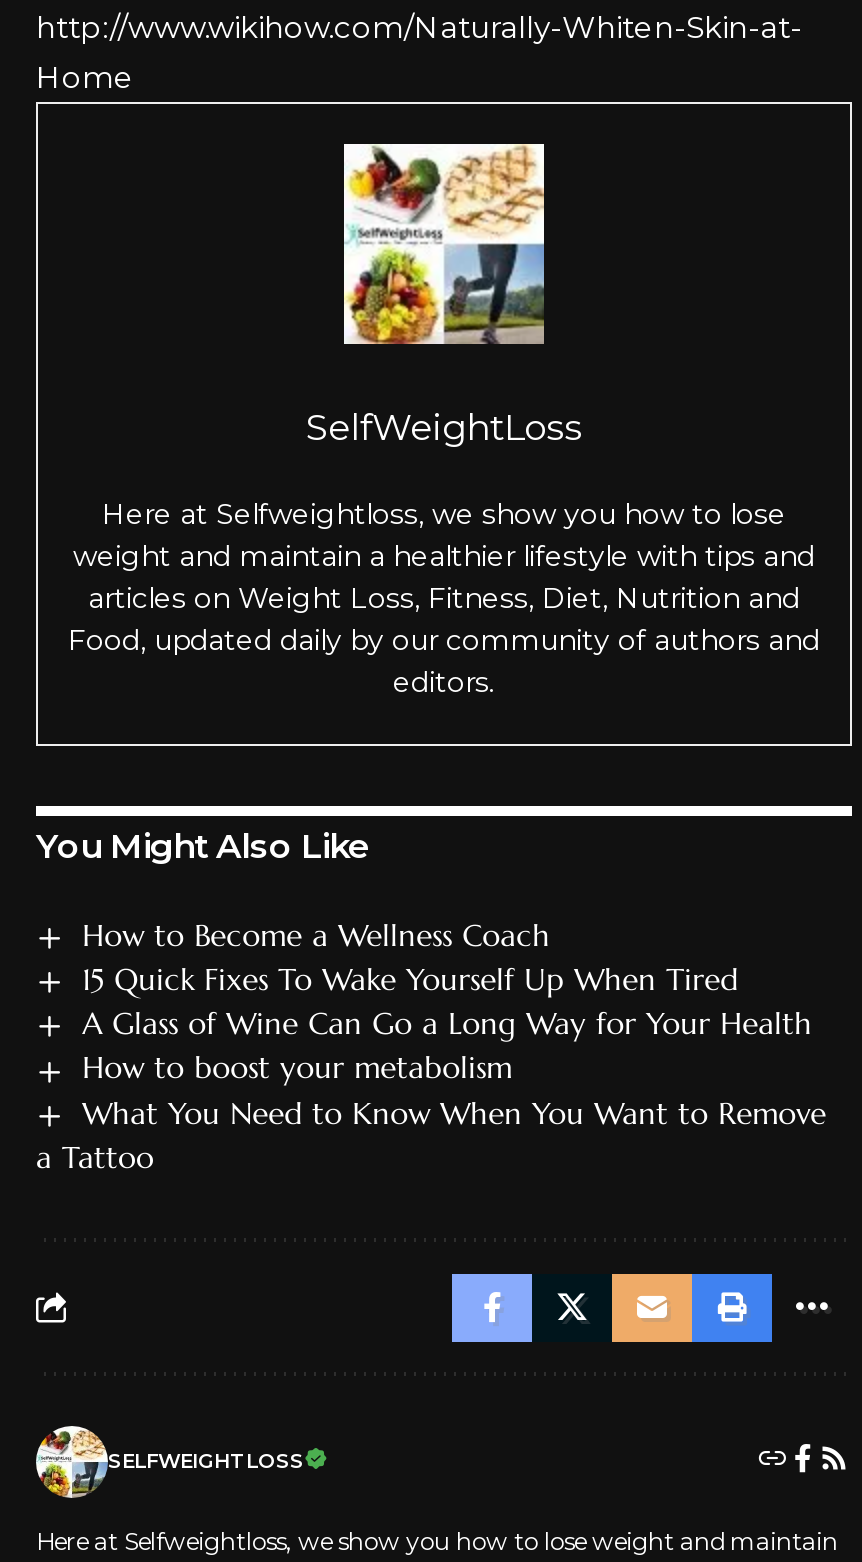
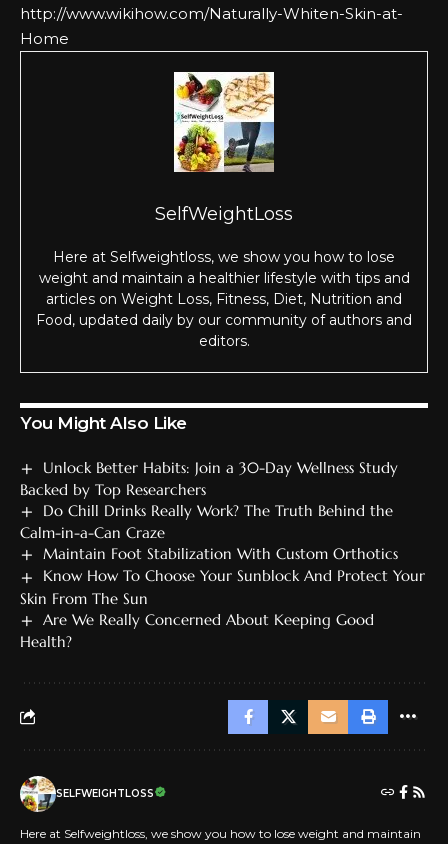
- How to Become a Wellness Coach
- 15 Quick Fixes To Wake Yourself Up When Tired
- A Glass of Wine Can Go a Long Way for Your Health
- How to boost your metabolism
- What You Need to Know When You Want to Remove
- a Tattoo
+ Unlock Better Habits: Join a 30-Day Wellness Study
+ Backed by Top Researchers
+ Do Chill Drinks Really Work? The Truth Behind the
+ Calm-in-a-Can Craze
+ Maintain Foot Stabilization With Custom Orthotics
+ Know How To Choose Your Sunblock And Protect Your
+ Skin From The Sun
+ Are We Really Concerned About Keeping Good
+ Health?
